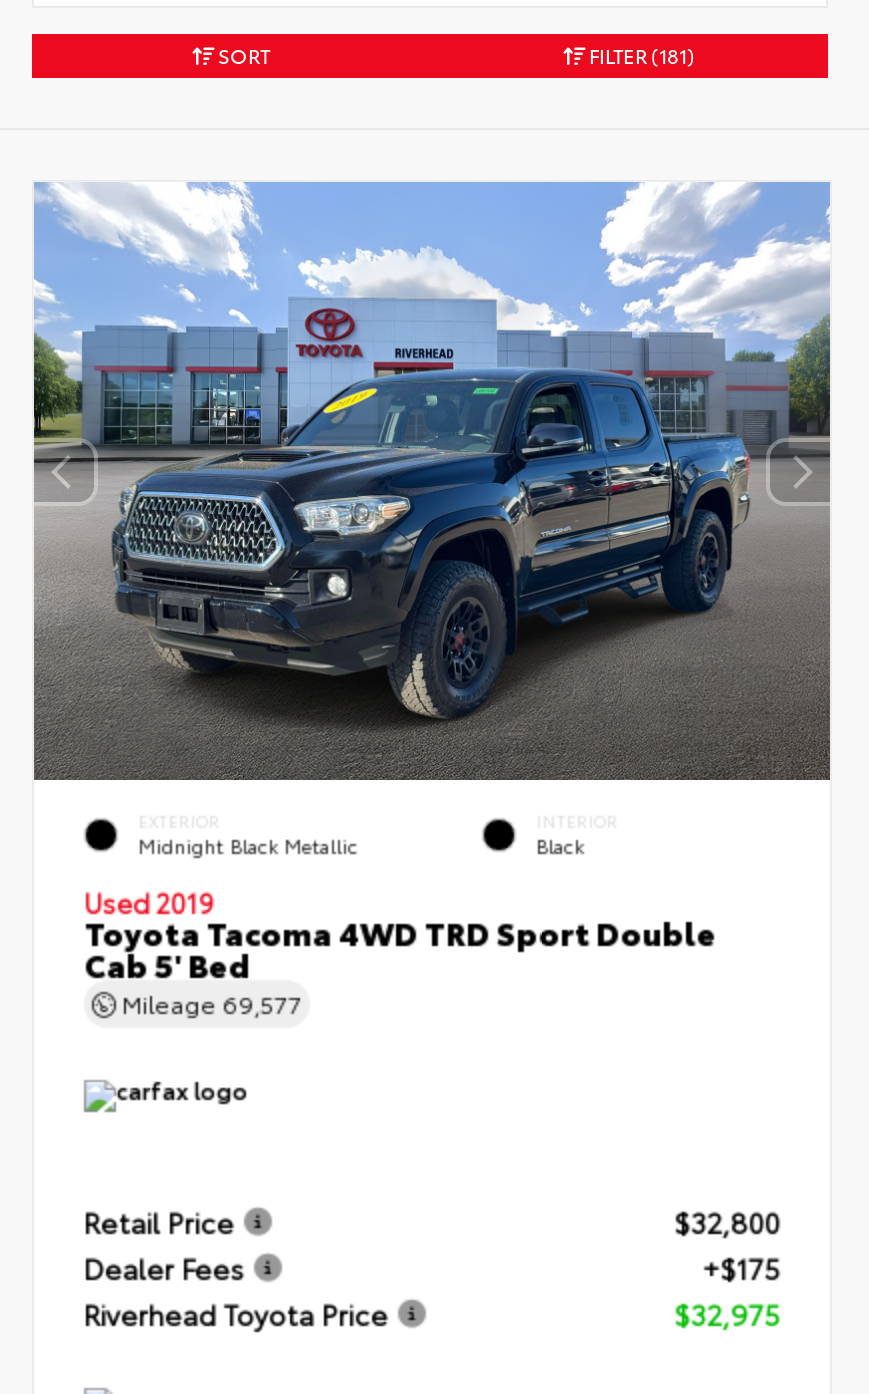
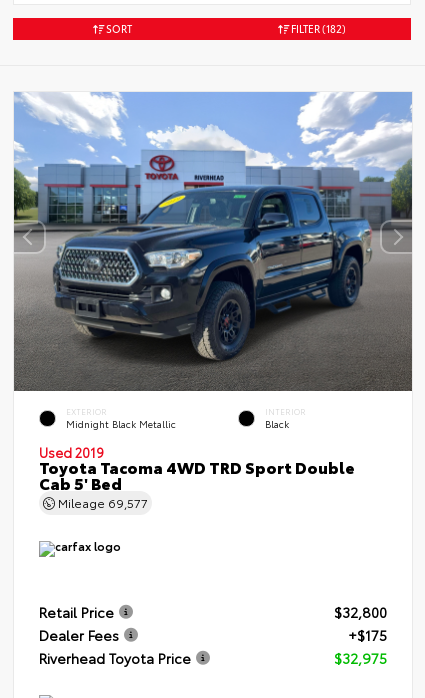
- FILTER (181)
+ FILTER (182)
